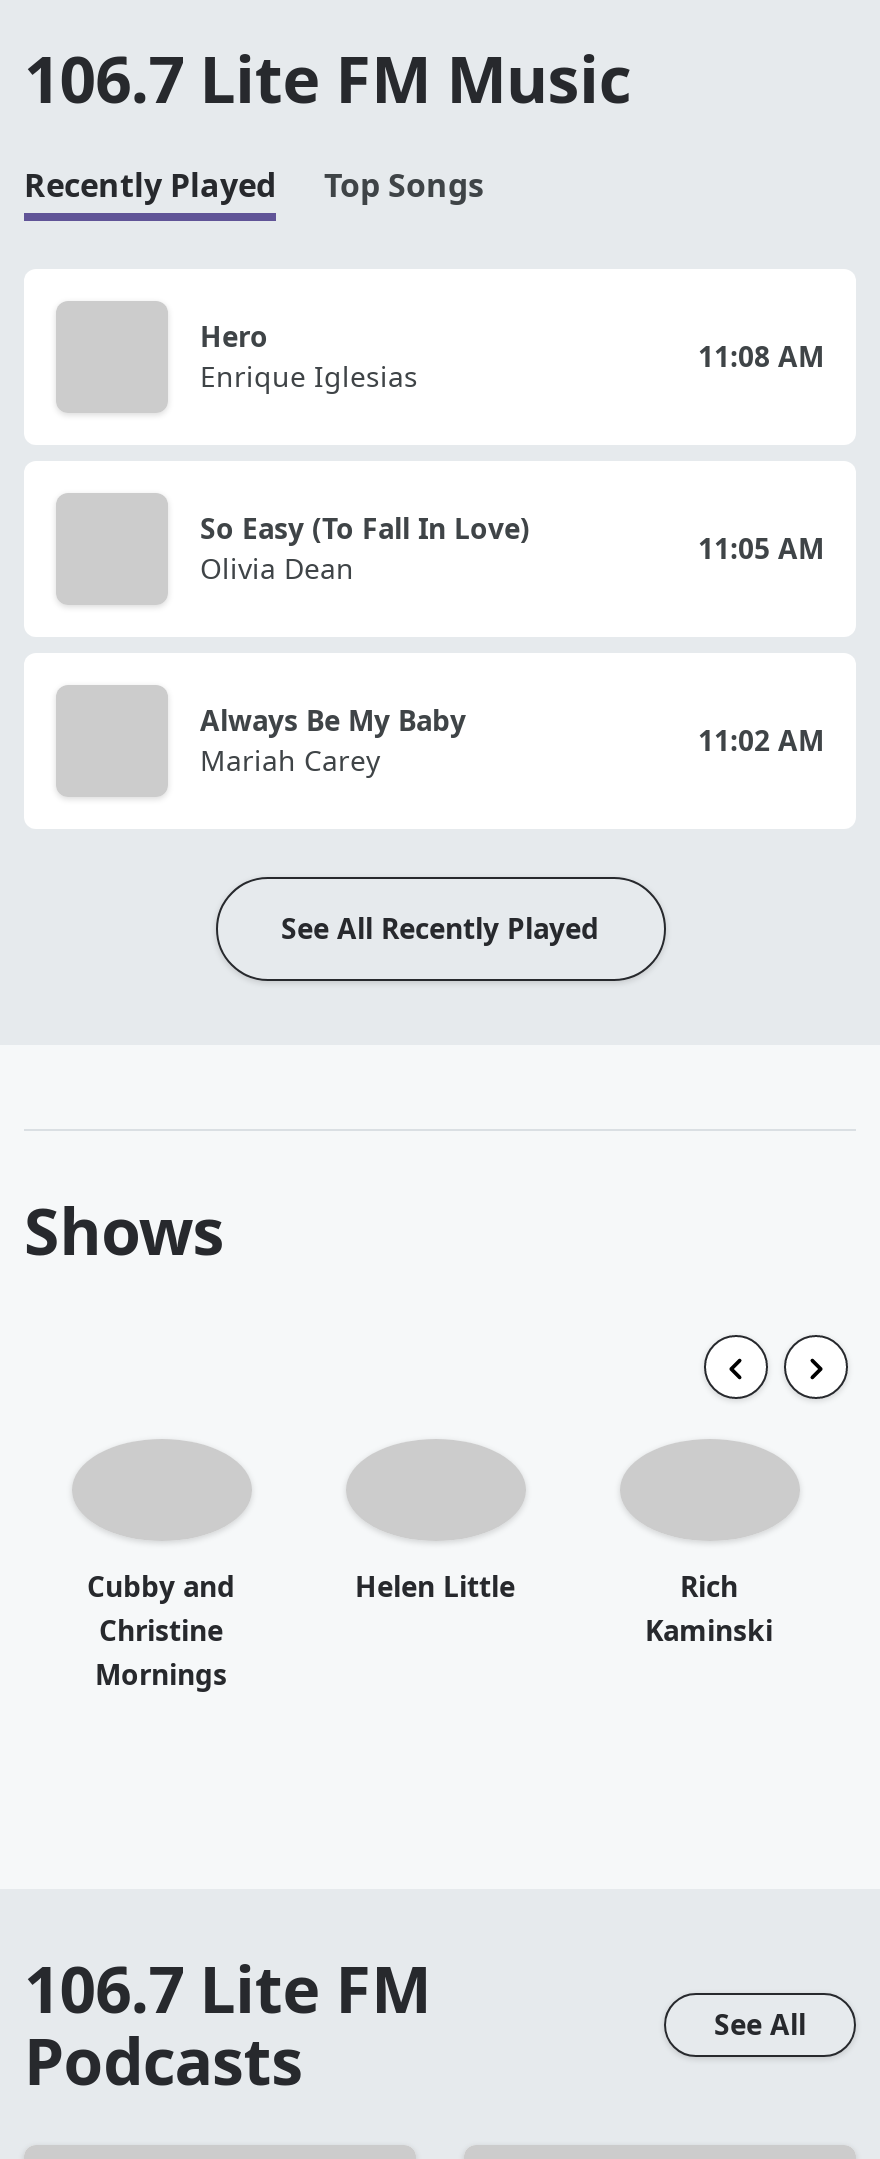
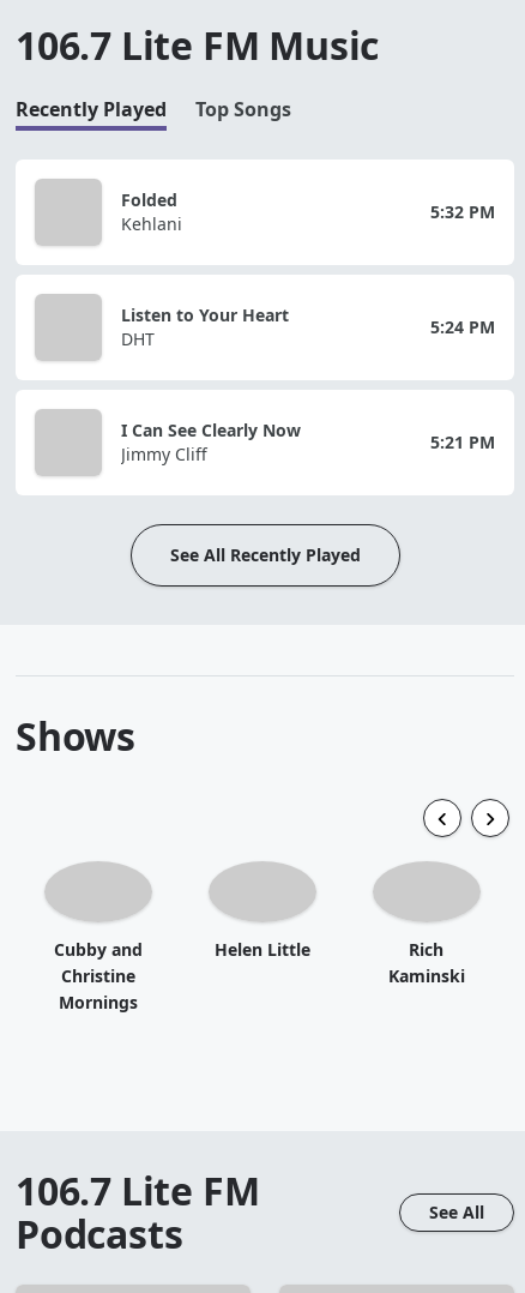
- Hero
- Enrique Iglesias
+ Folded
+ Kehlani

- 11:08 AM
+ 5:32 PM

- So Easy (To Fall In Love)
- Olivia Dean
+ Listen to Your Heart
+ DHT

- 11:05 AM
+ 5:24 PM

- Always Be My Baby
- Mariah Carey
+ I Can See Clearly Now
+ Jimmy Cliff

- 11:02 AM
+ 5:21 PM
